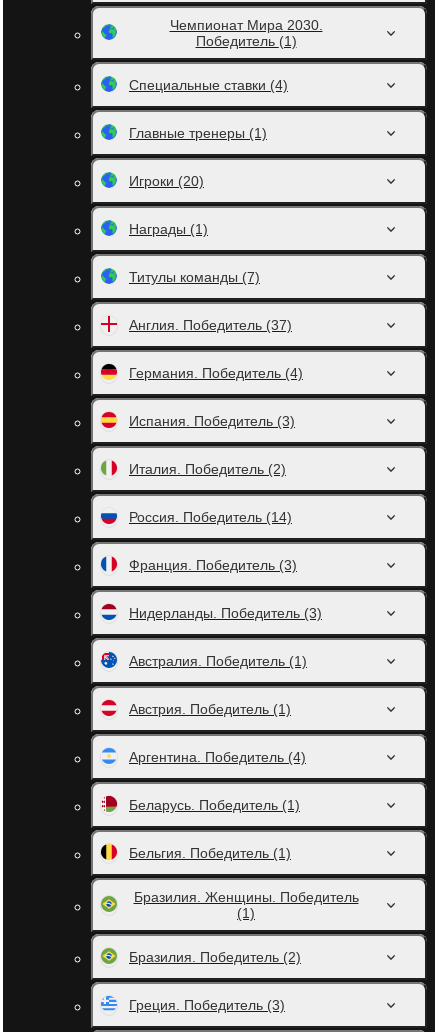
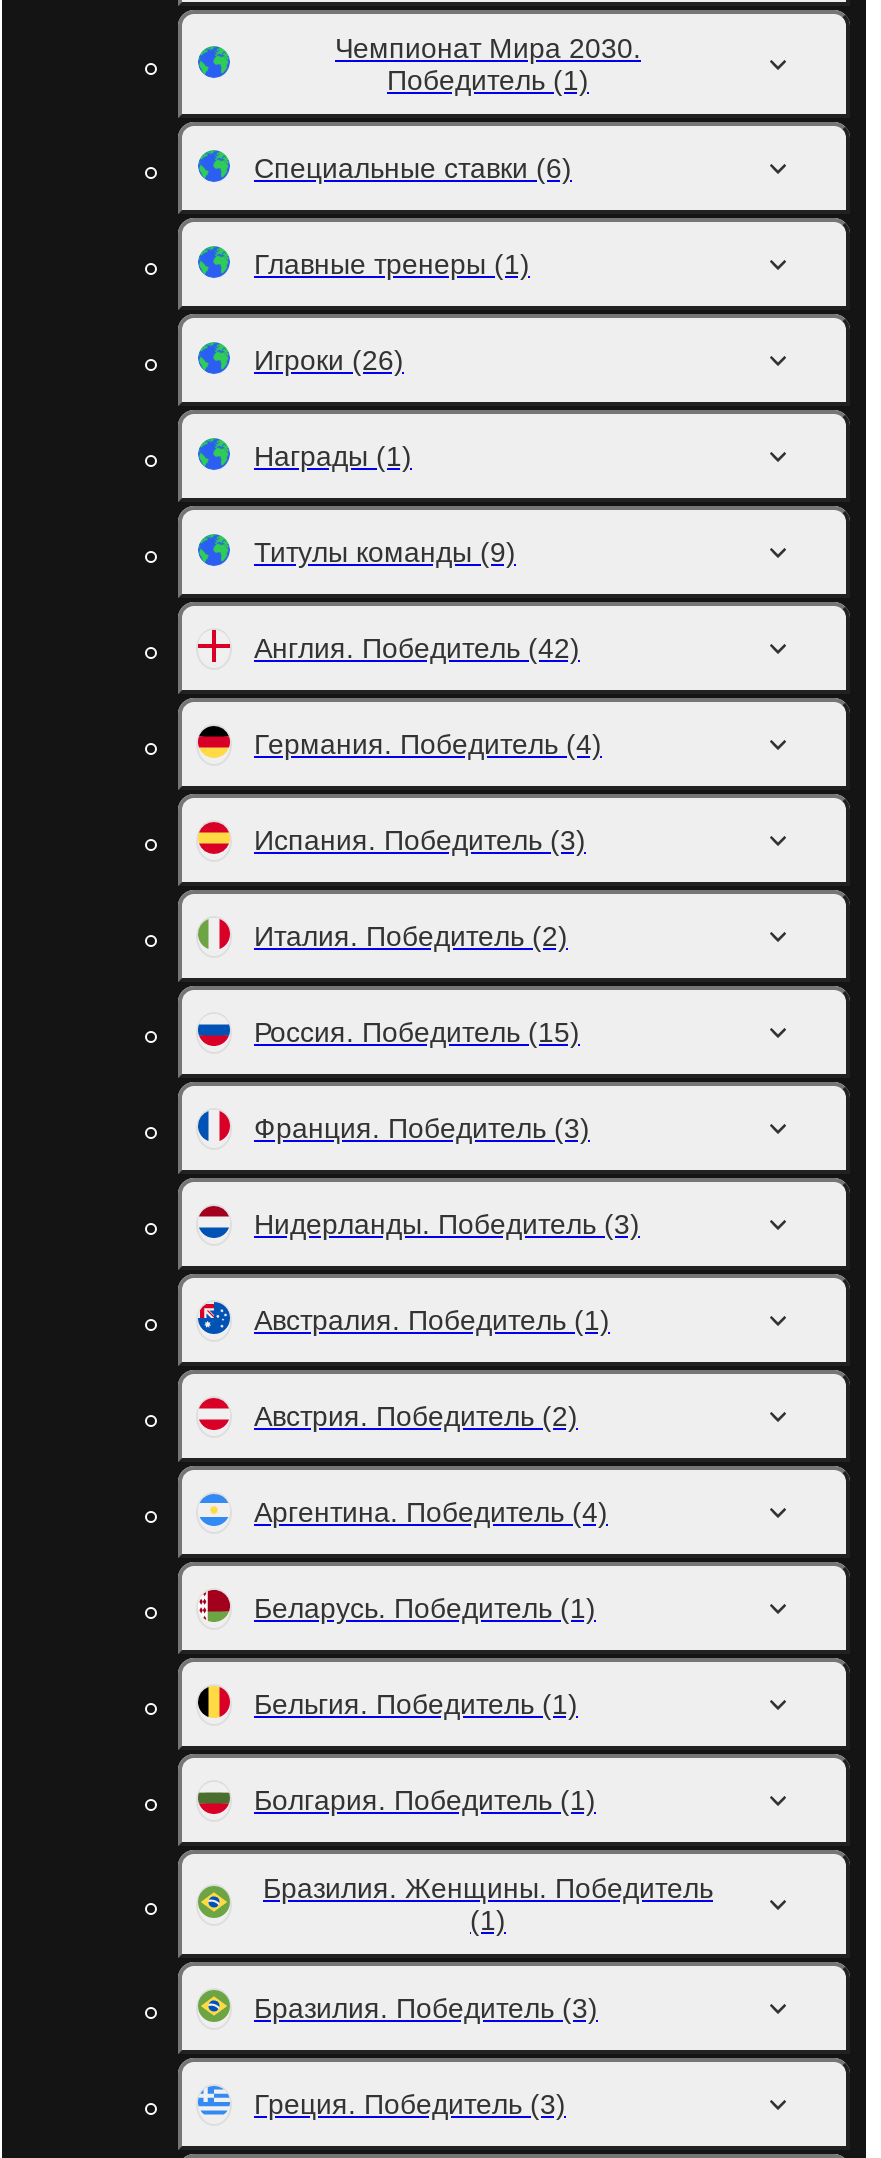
- Специальные ставки (4)
+ Специальные ставки (6)

- Игроки (20)
+ Игроки (26)

- Титулы команды (7)
+ Титулы команды (9)

- Англия. Победитель (37)
+ Англия. Победитель (42)

- Россия. Победитель (14)
+ Россия. Победитель (15)

- Австрия. Победитель (1)
+ Австрия. Победитель (2)

+ Болгария. Победитель (1)

- Бразилия. Победитель (2)
+ Бразилия. Победитель (3)
